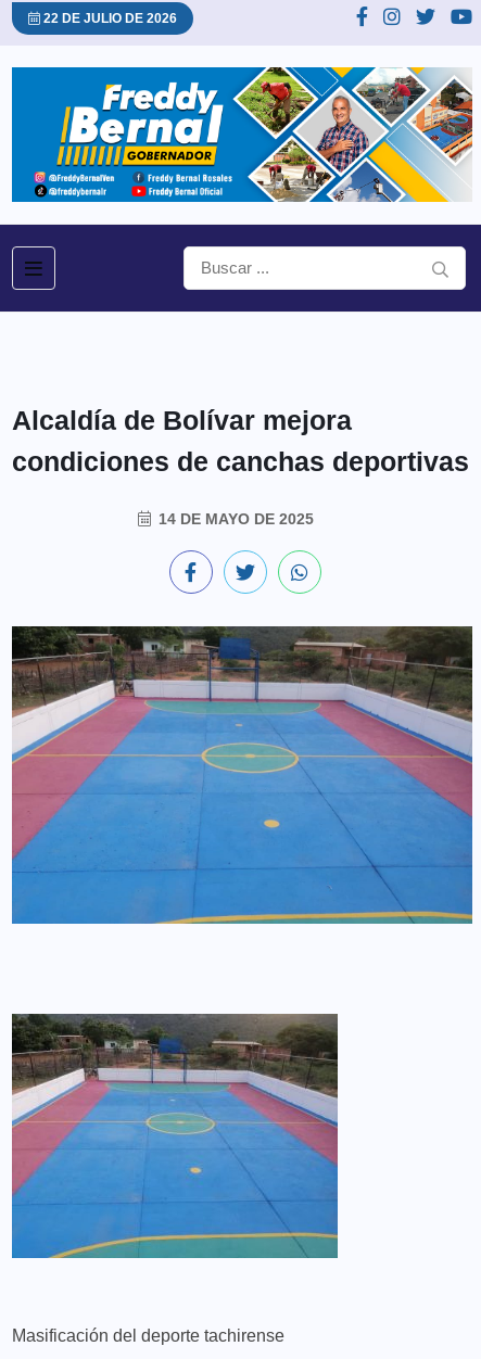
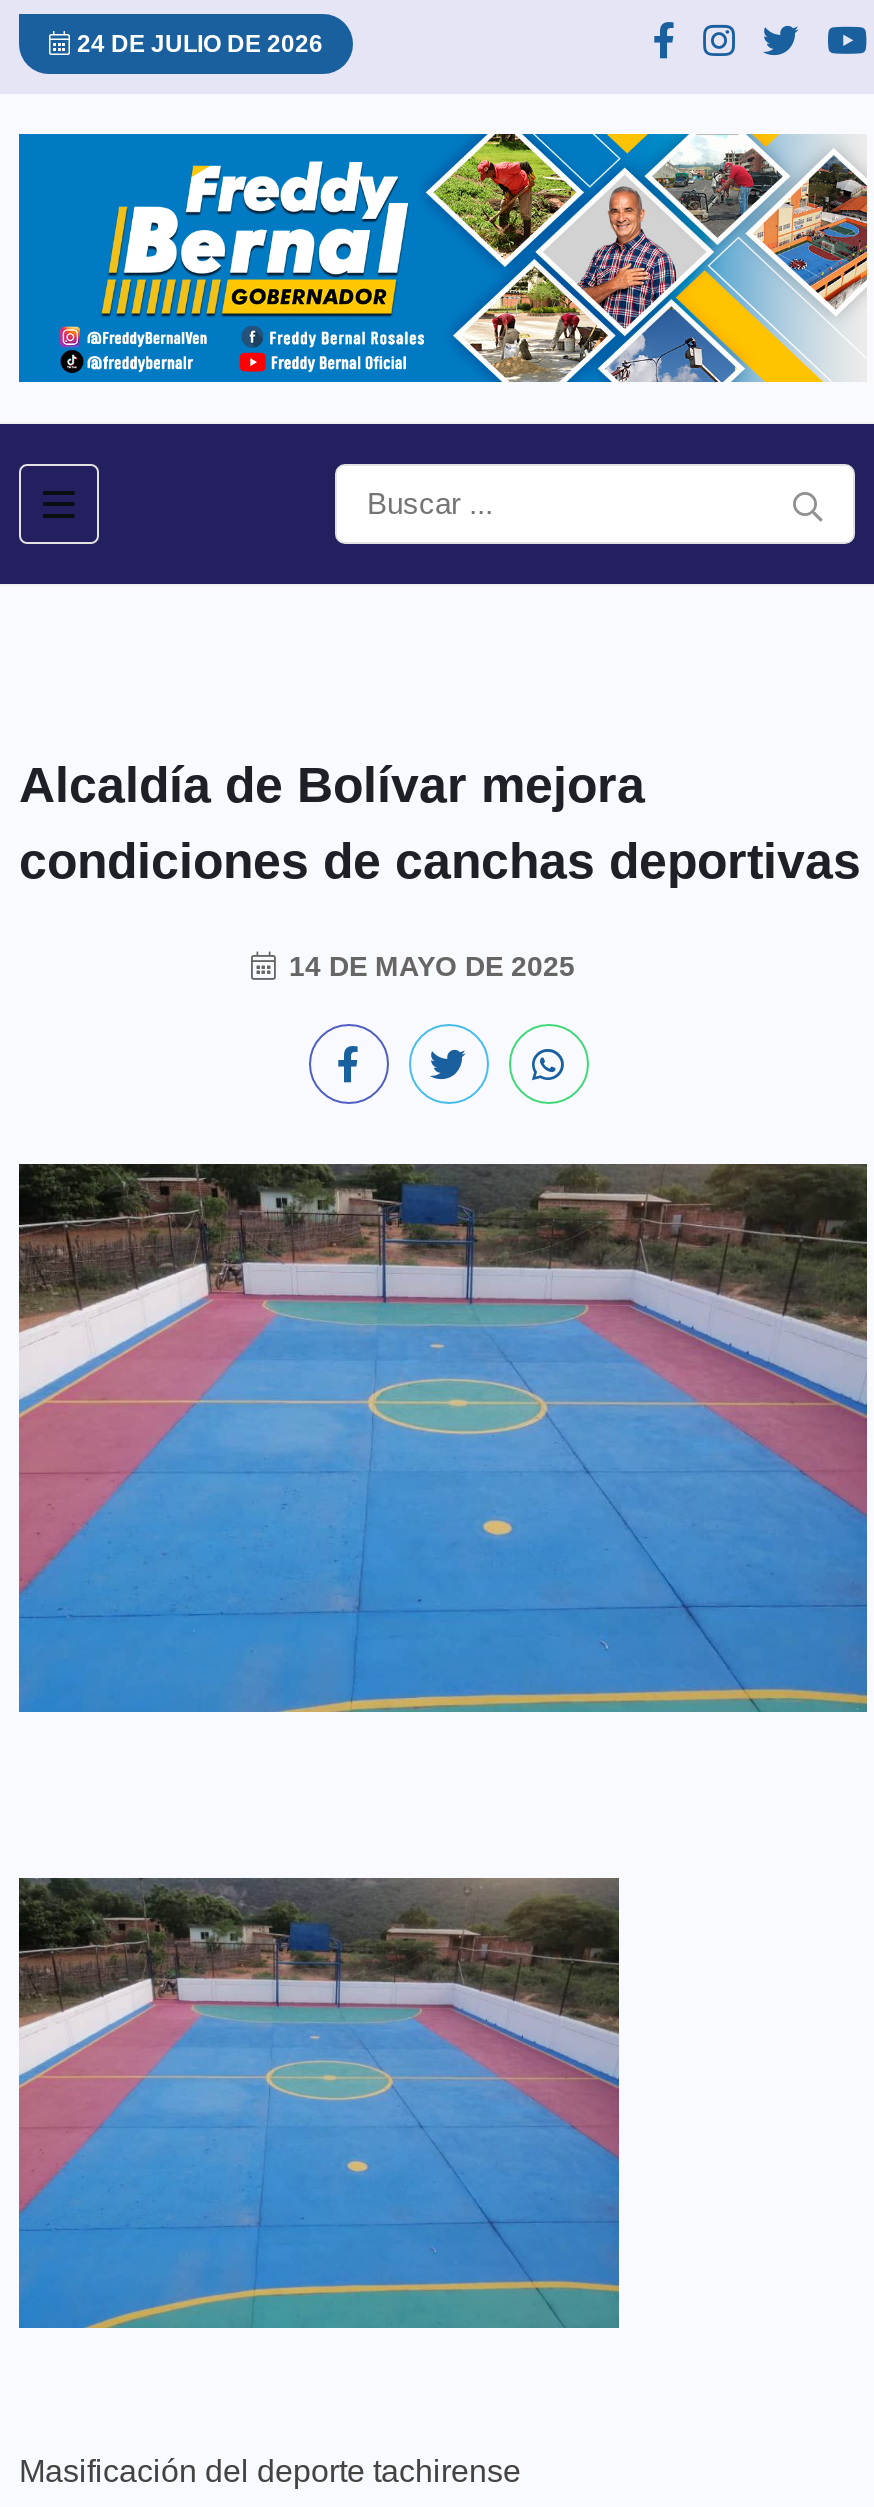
- 22 DE JULIO DE 2026
+ 24 DE JULIO DE 2026
